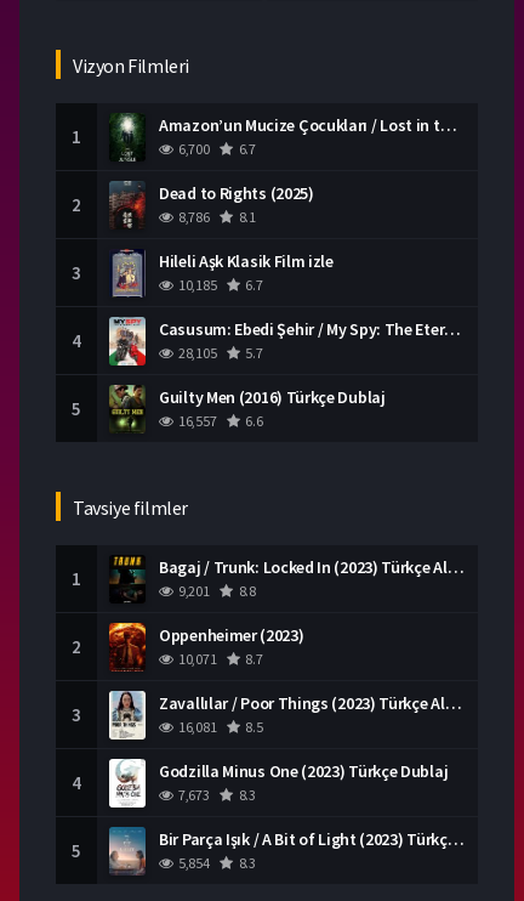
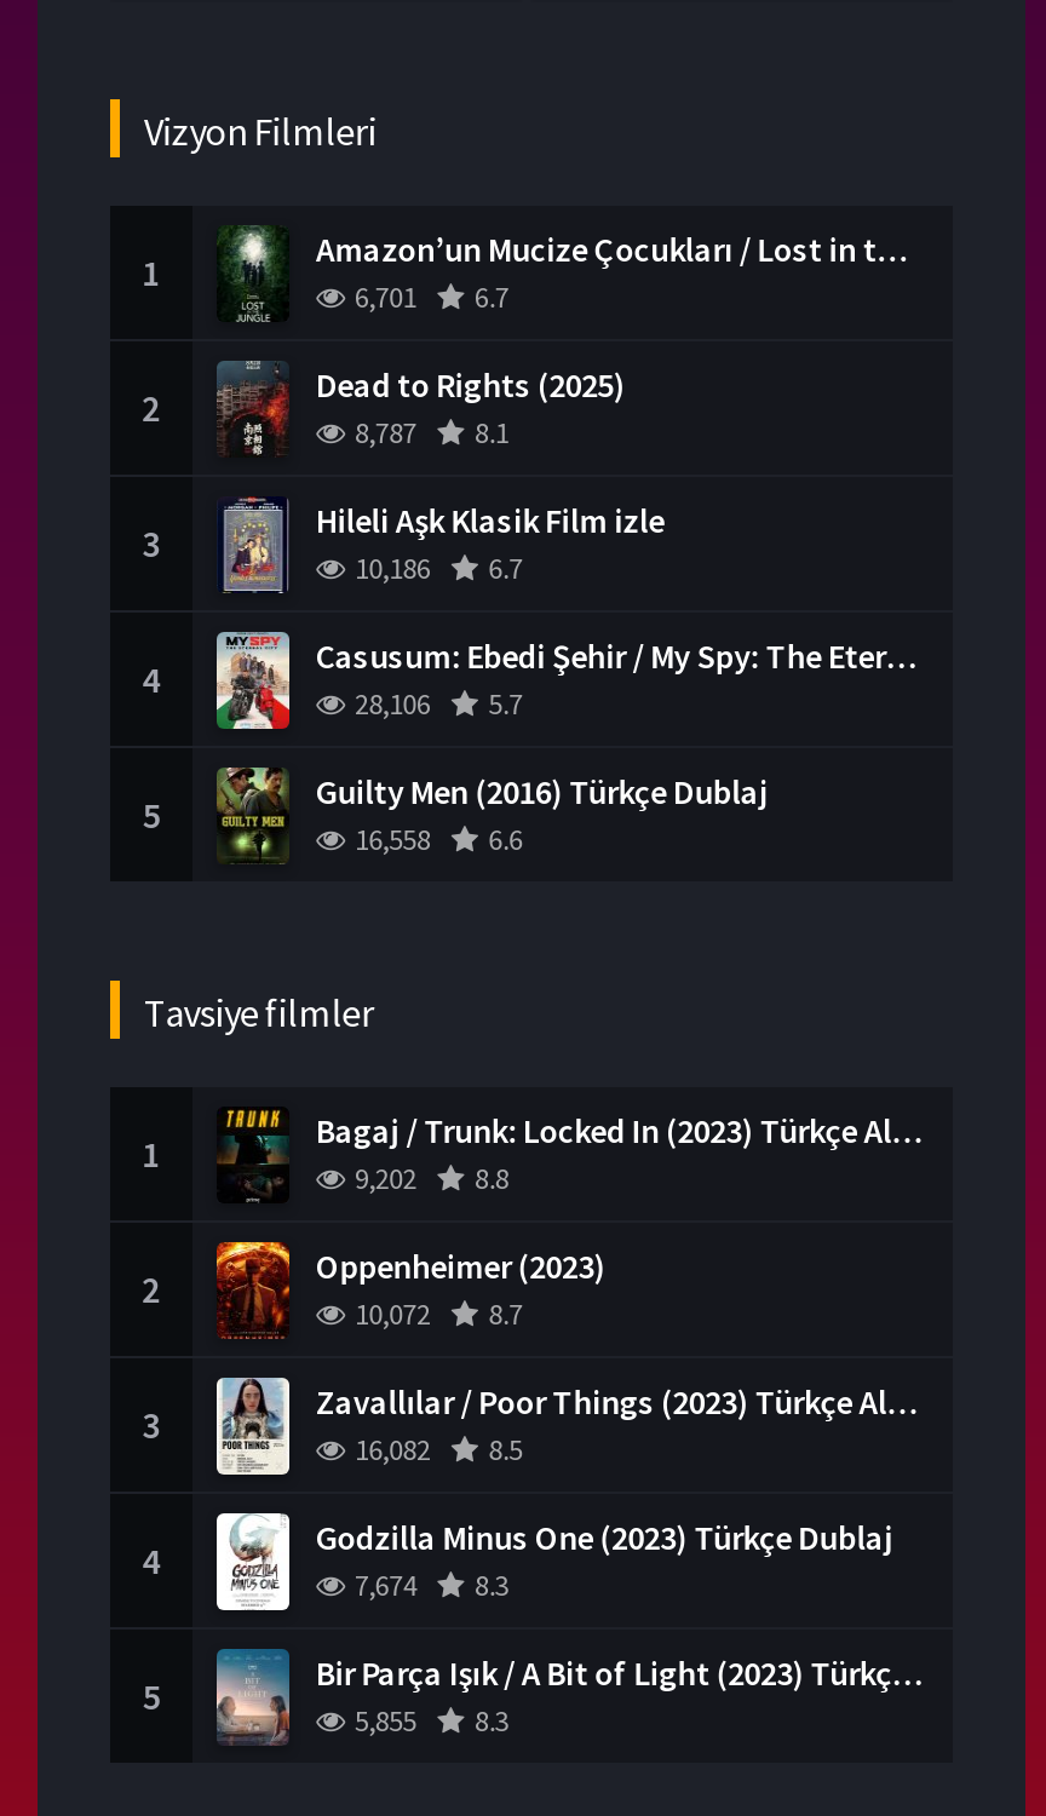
- 6,700 6.7
+ 6,701 6.7

- 8,786 8.1
+ 8,787 8.1

- 10,185 6.7
+ 10,186 6.7

- 28,105 5.7
+ 28,106 5.7

- 16,557 6.6
+ 16,558 6.6

- 9,201 8.8
+ 9,202 8.8

- 10,071 8.7
+ 10,072 8.7

- 16,081 8.5
+ 16,082 8.5

- 7,673 8.3
+ 7,674 8.3

- 5,854 8.3
+ 5,855 8.3
